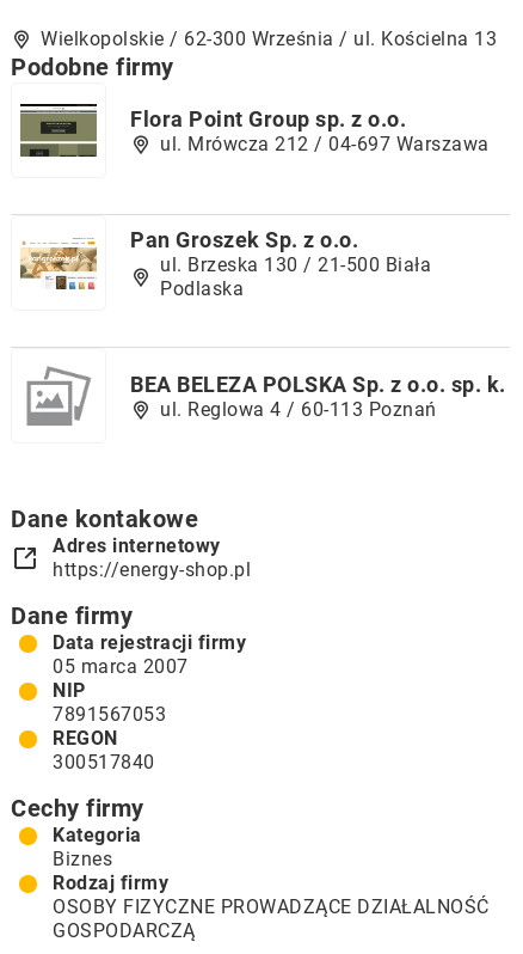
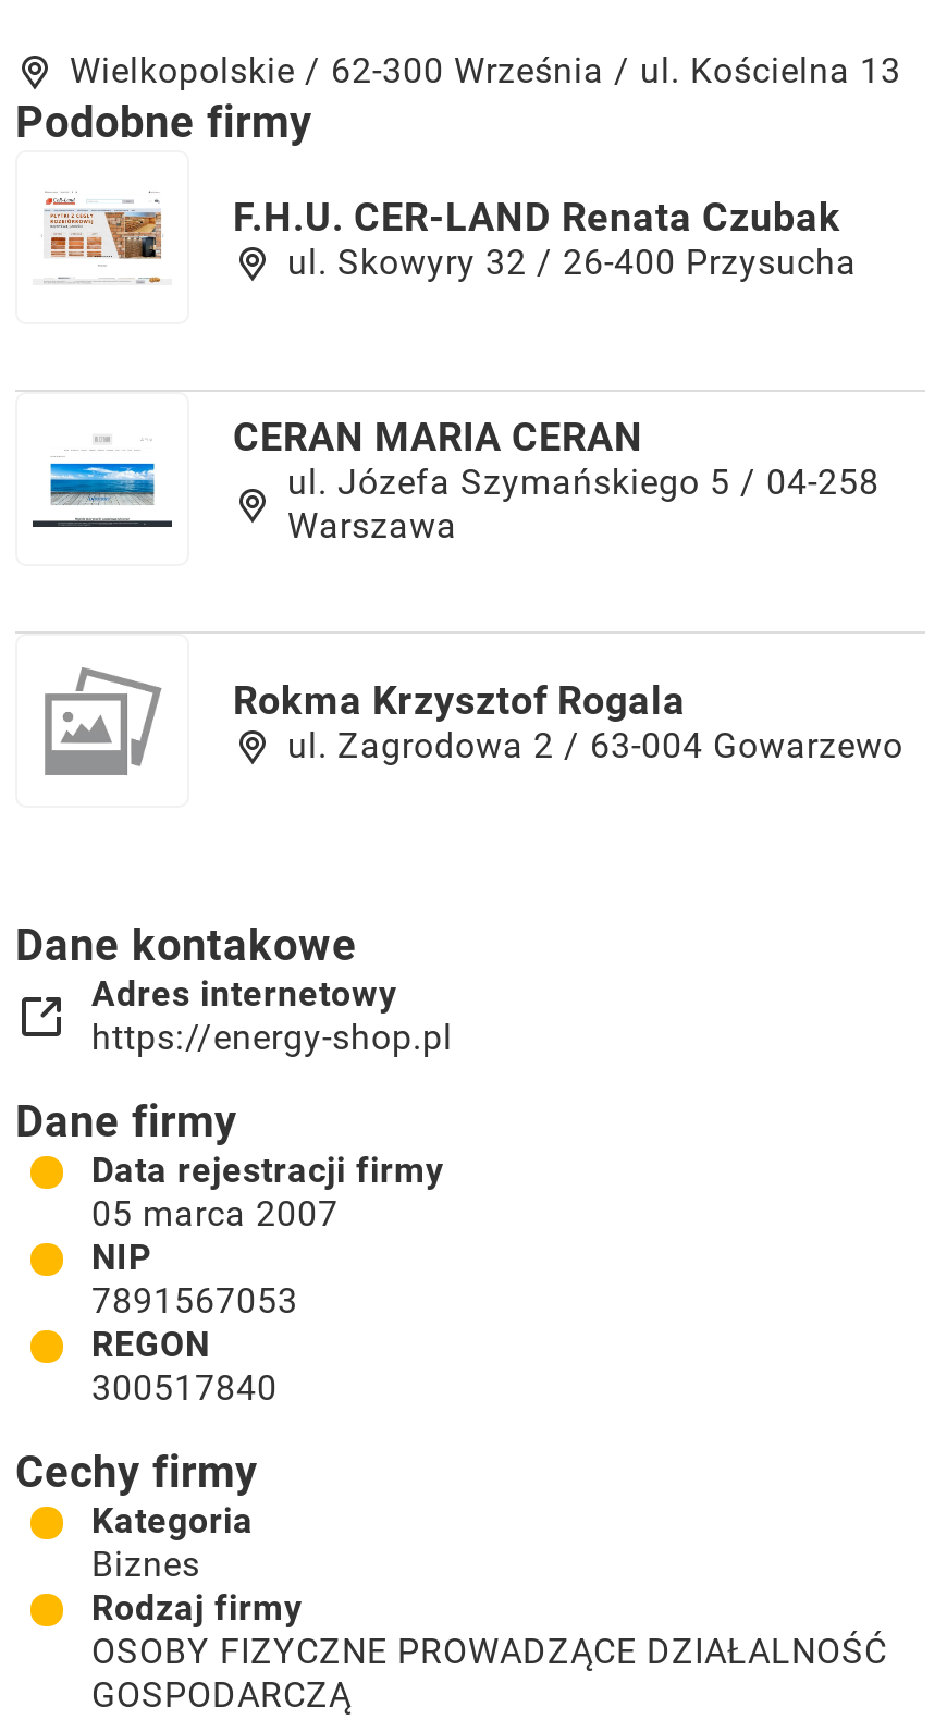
- [image]
- Flora Point Group sp. z o.o.
- ul. Mrówcza 212 / 04-697 Warszawa
+ [image]
+ F.H.U. CER-LAND Renata Czubak
+ ul. Skowyry 32 / 26-400 Przysucha

- [image]
- Pan Groszek Sp. z o.o.
- ul. Brzeska 130 / 21-500 Biała
- Podlaska
+ [image]
+ CERAN MARIA CERAN
+ ul. Józefa Szymańskiego 5 / 04-258
+ Warszawa

- BEA BELEZA POLSKA Sp. z o.o. sp. k.
- ul. Reglowa 4 / 60-113 Poznań
+ Rokma Krzysztof Rogala
+ ul. Zagrodowa 2 / 63-004 Gowarzewo
